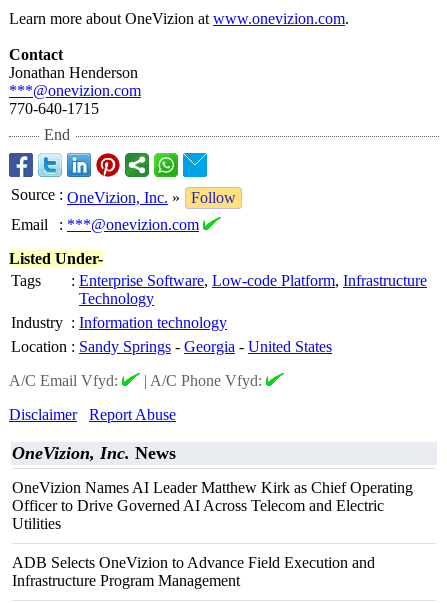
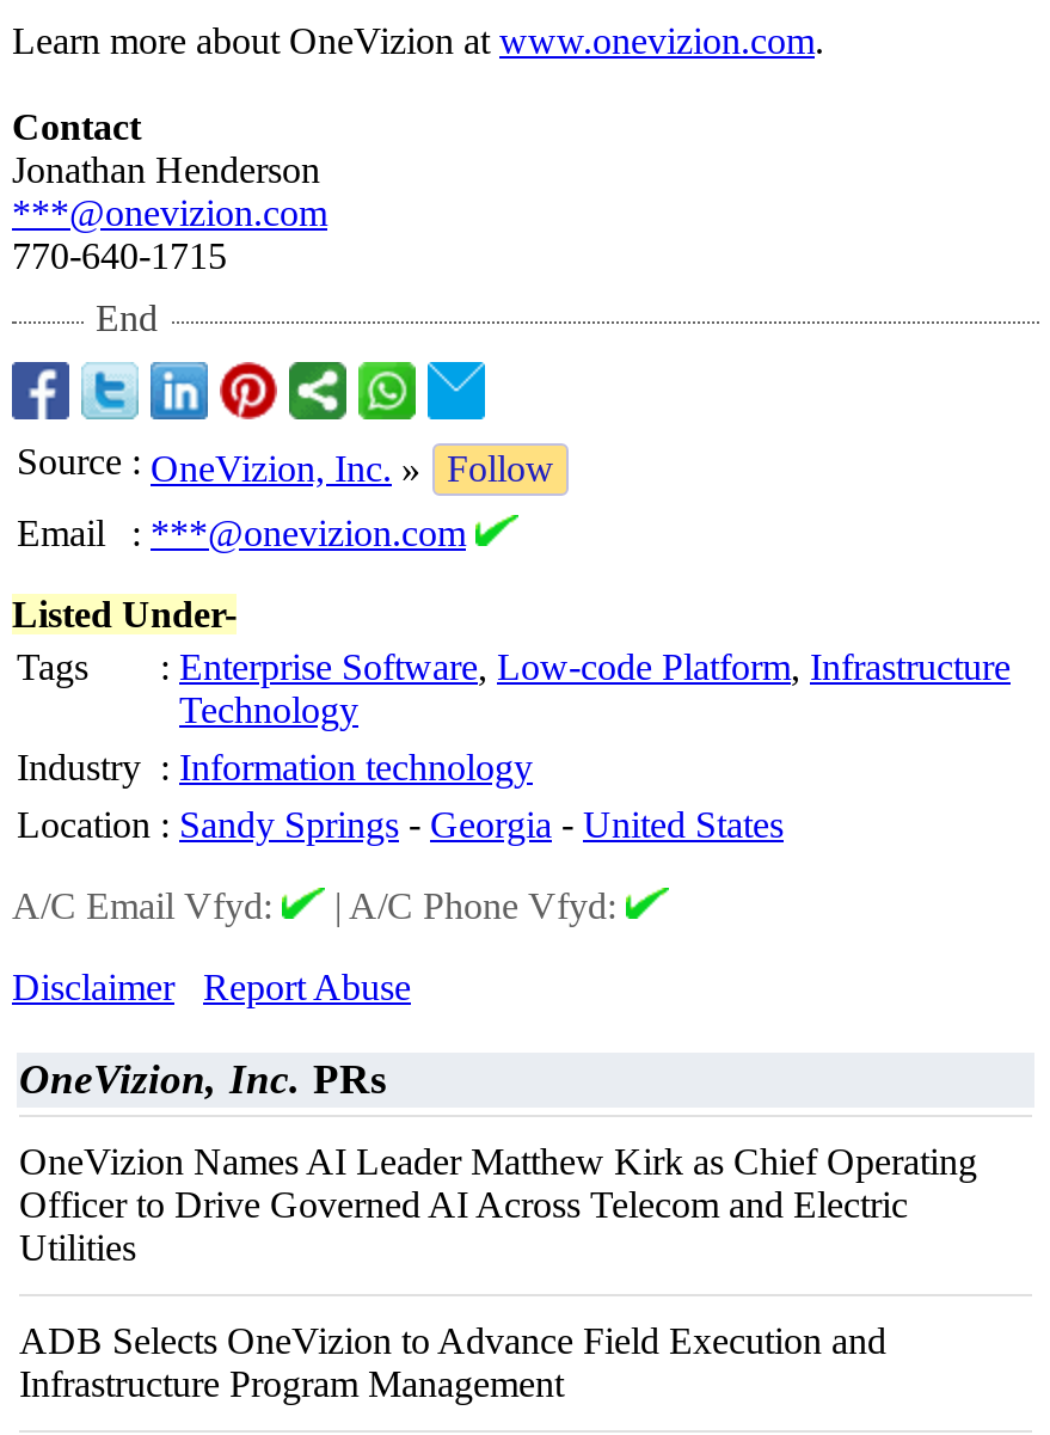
- OneVizion, Inc. News
+ OneVizion, Inc. PRs
